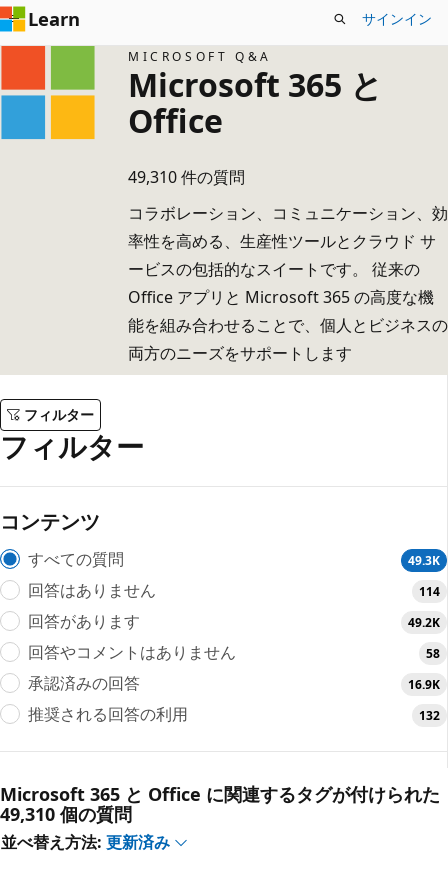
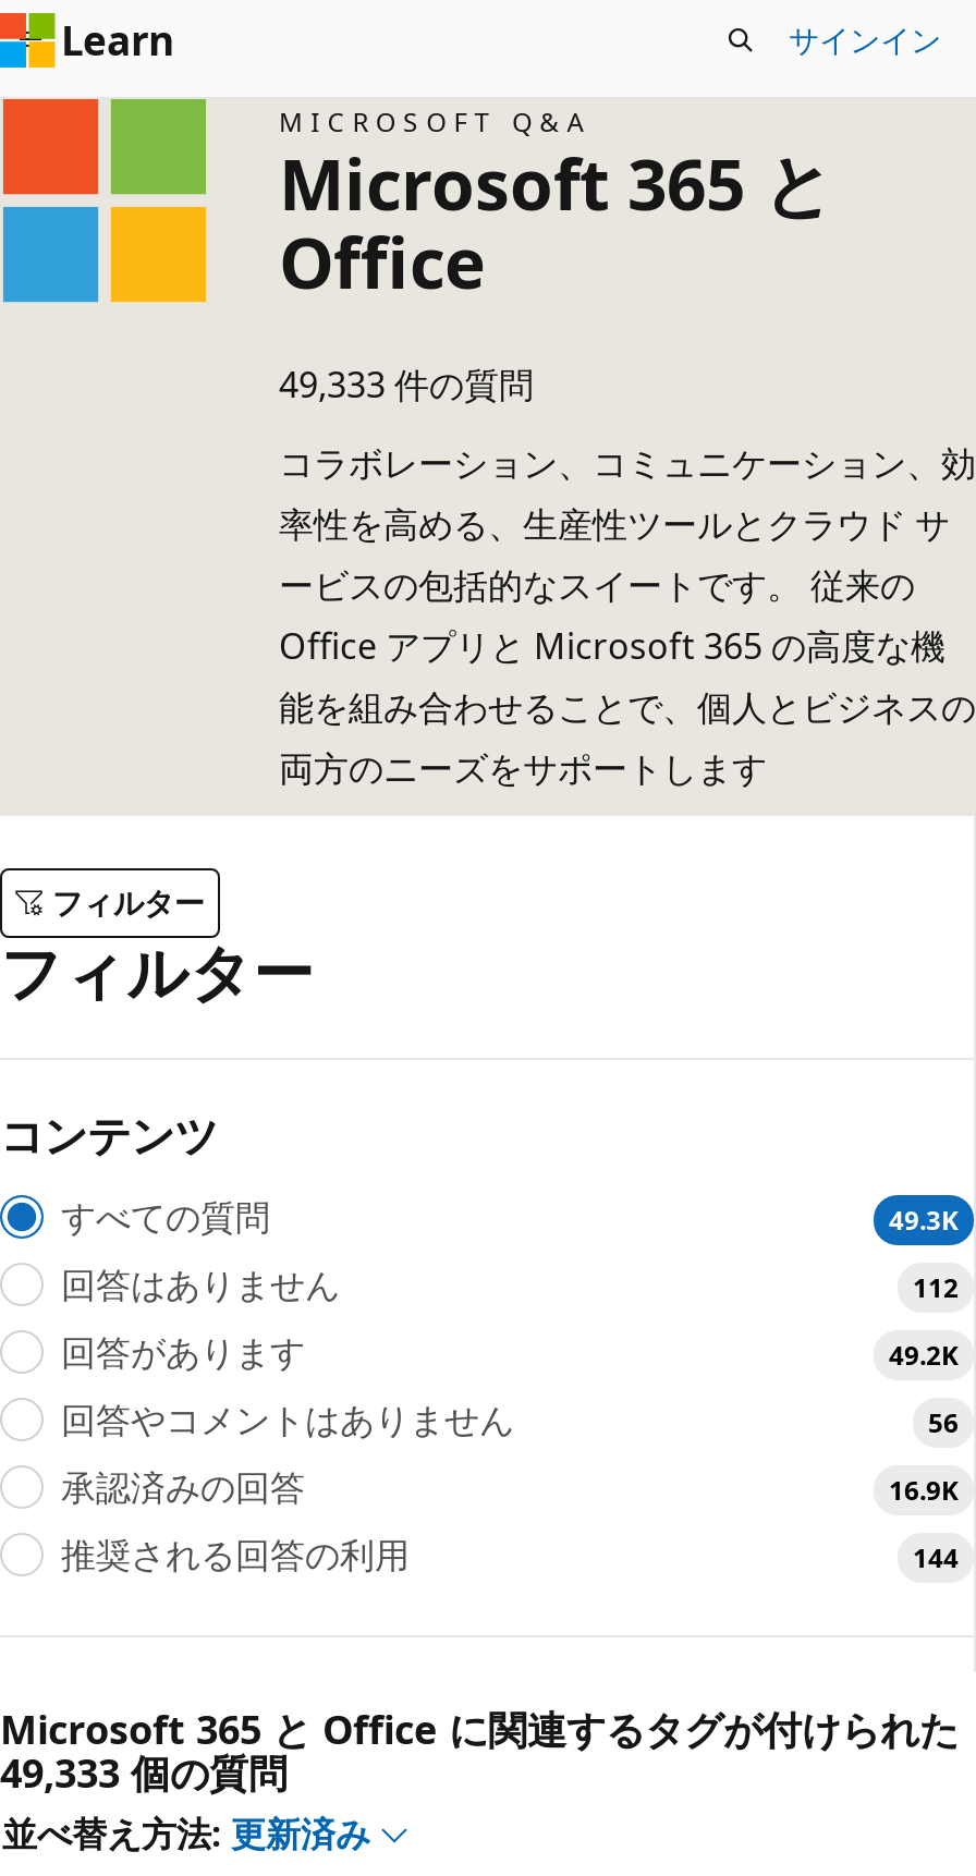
- 49,310 件の質問
+ 49,333 件の質問

- 114
+ 112

- 58
+ 56

- 132
+ 144

- 49,310 個の質問
+ 49,333 個の質問
